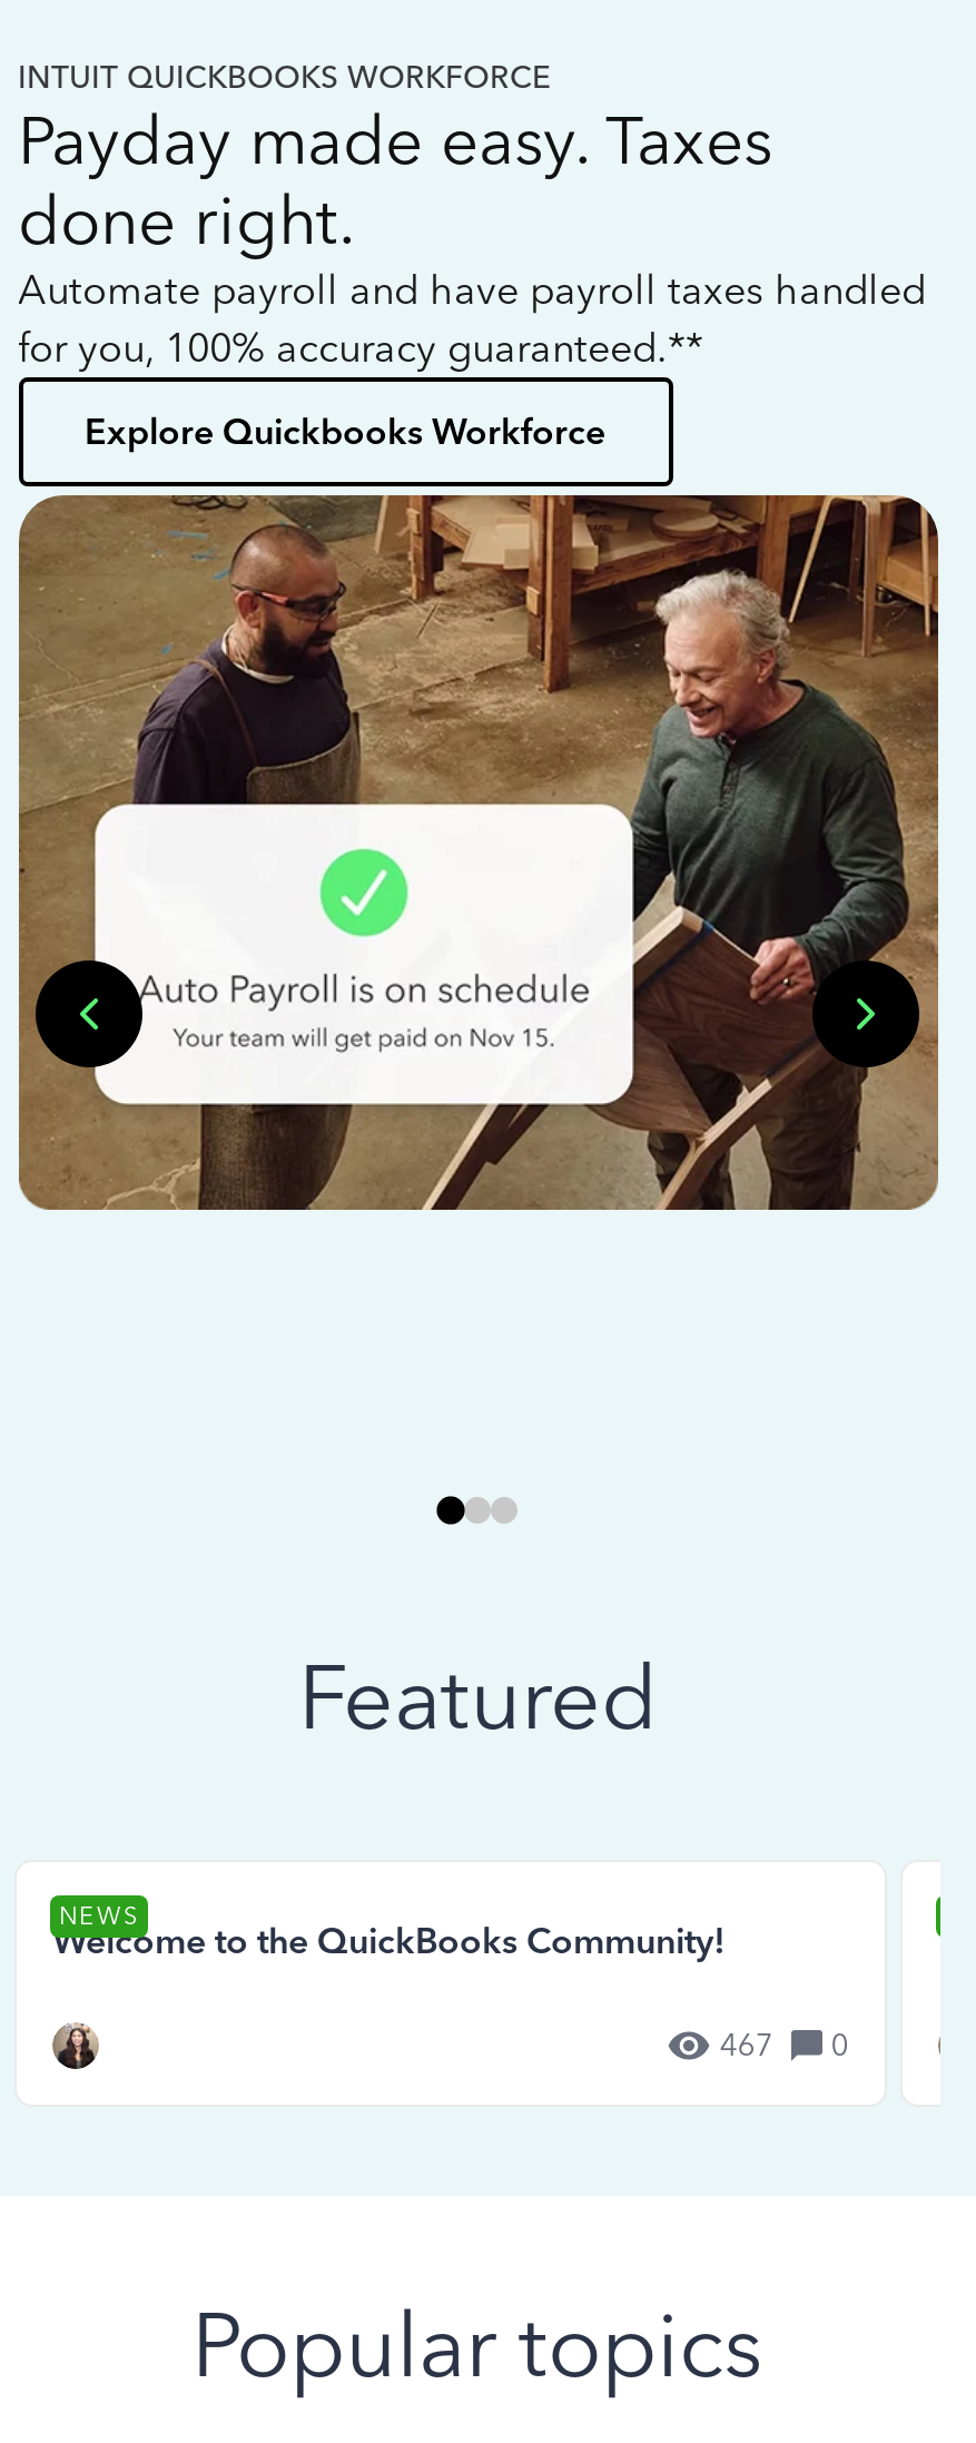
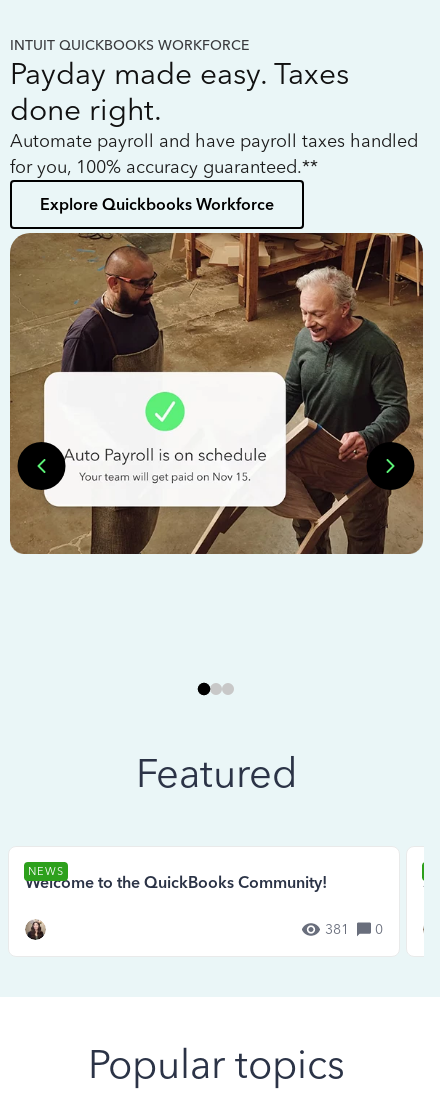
- 467 0
+ 381 0
